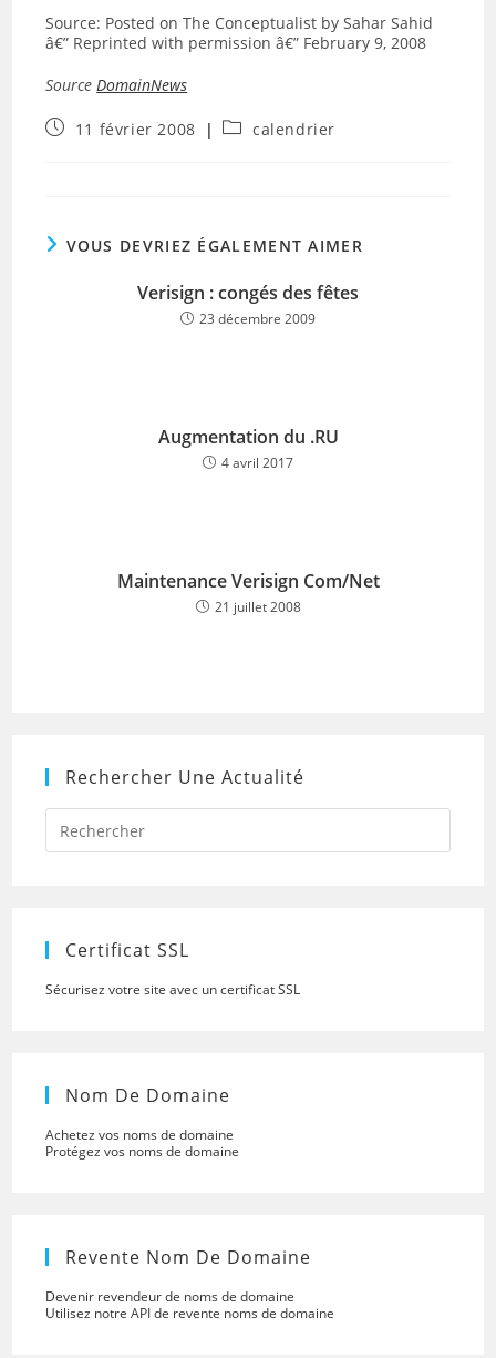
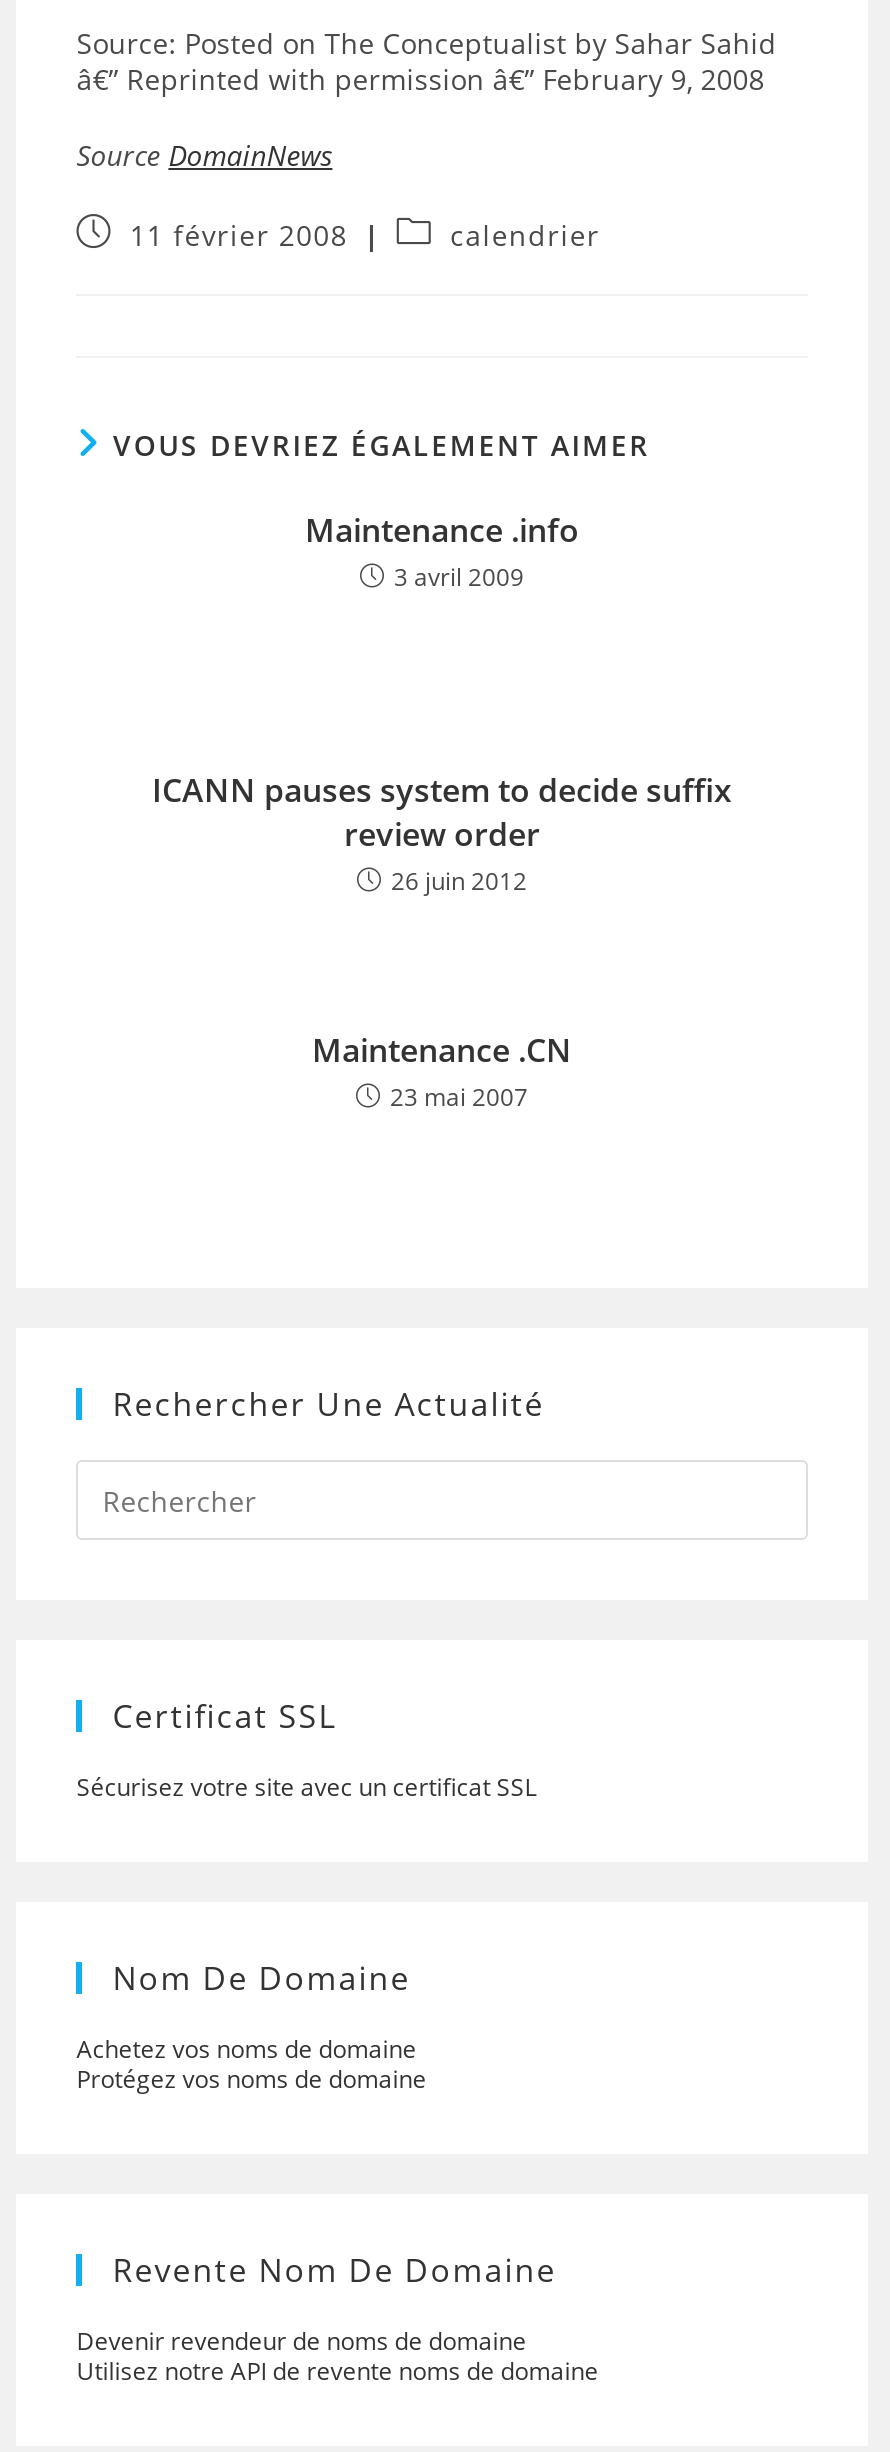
- Verisign : congés des fêtes
- 23 décembre 2009
+ Maintenance .info
+ 3 avril 2009

- Augmentation du .RU
- 4 avril 2017
+ ICANN pauses system to decide suffix
+ review order
+ 26 juin 2012

- Maintenance Verisign Com/Net
- 21 juillet 2008
+ Maintenance .CN
+ 23 mai 2007
